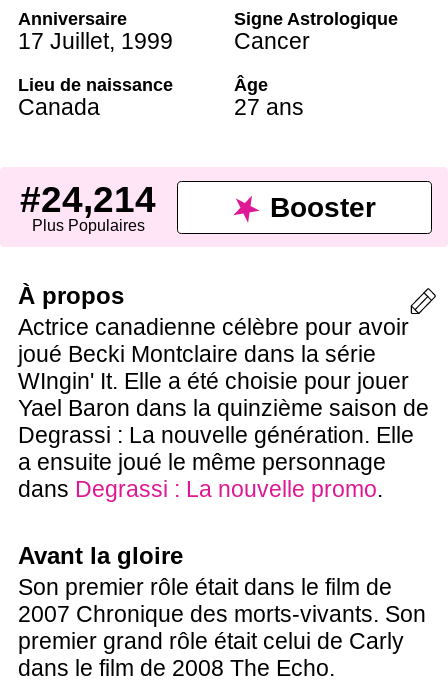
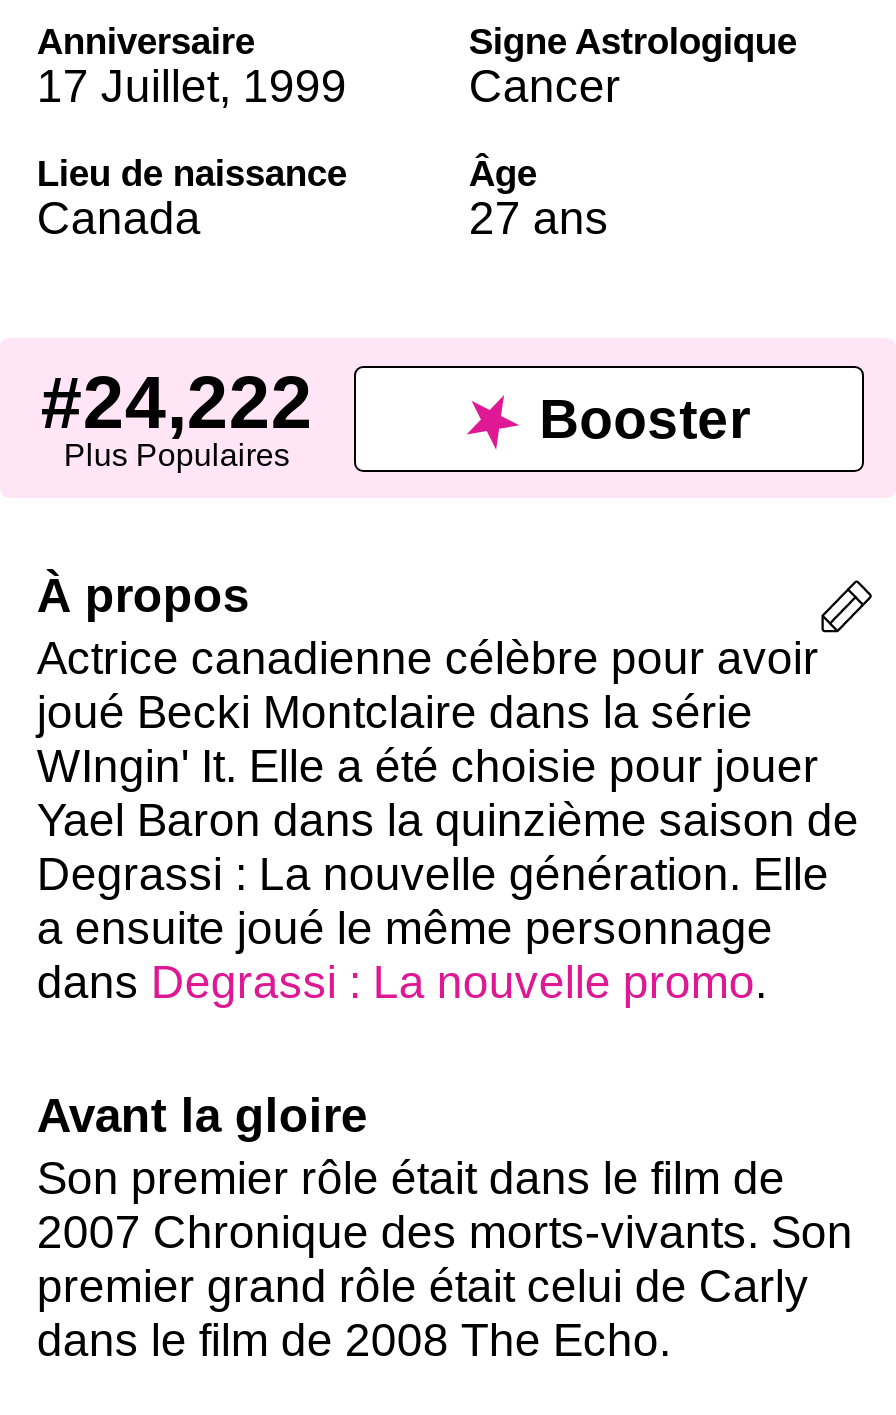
- #24,214
+ #24,222
